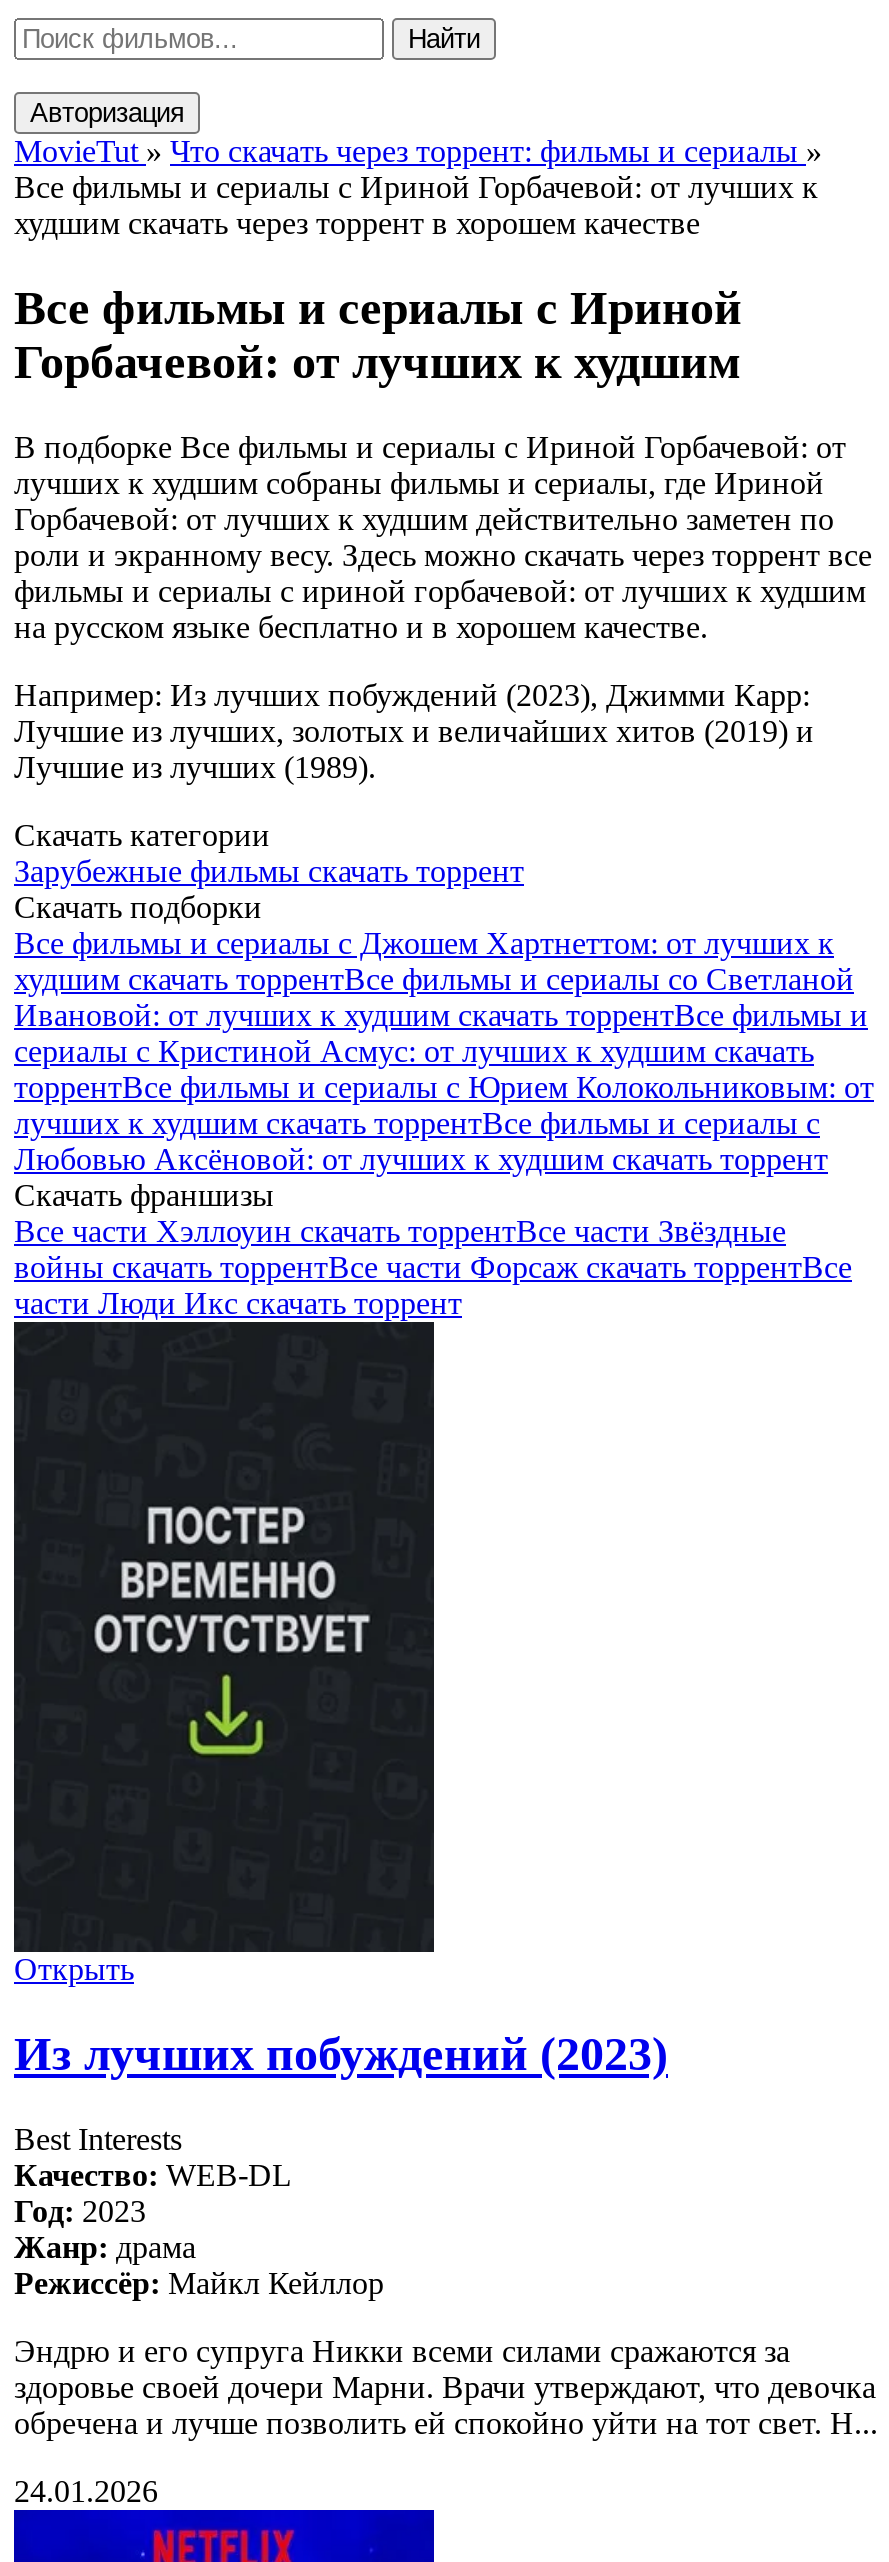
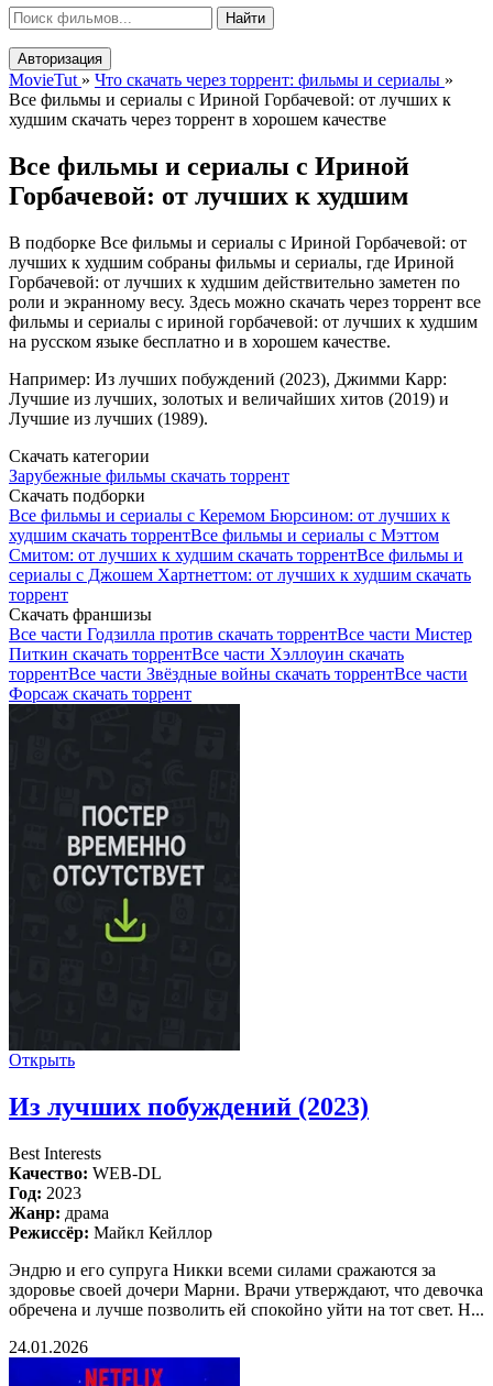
- Все фильмы и сериалы с Джошем Хартнеттом: от лучших к
- худшим скачать торрентВсе фильмы и сериалы со Светланой
- Ивановой: от лучших к худшим скачать торрентВсе фильмы и
- сериалы с Кристиной Асмус: от лучших к худшим скачать
- торрентВсе фильмы и сериалы с Юрием Колокольниковым: от
- лучших к худшим скачать торрентВсе фильмы и сериалы с
- Любовью Аксёновой: от лучших к худшим скачать торрент
+ Все фильмы и сериалы с Керемом Бюрсином: от лучших к
+ худшим скачать торрентВсе фильмы и сериалы с Мэттом
+ Смитом: от лучших к худшим скачать торрентВсе фильмы и
+ сериалы с Джошем Хартнеттом: от лучших к худшим скачать
+ торрент

moved up: Скачать франшизы

- Все части Хэллоуин скачать торрентВсе части Звёздные
- войны скачать торрентВсе части Форсаж скачать торрентВсе
- части Люди Икс скачать торрент
+ Все части Годзилла против скачать торрентВсе части Мистер
+ Питкин скачать торрентВсе части Хэллоуин скачать
+ торрентВсе части Звёздные войны скачать торрентВсе части
+ Форсаж скачать торрент
